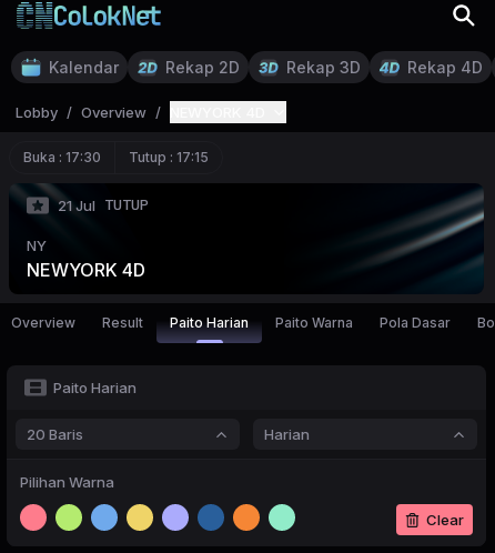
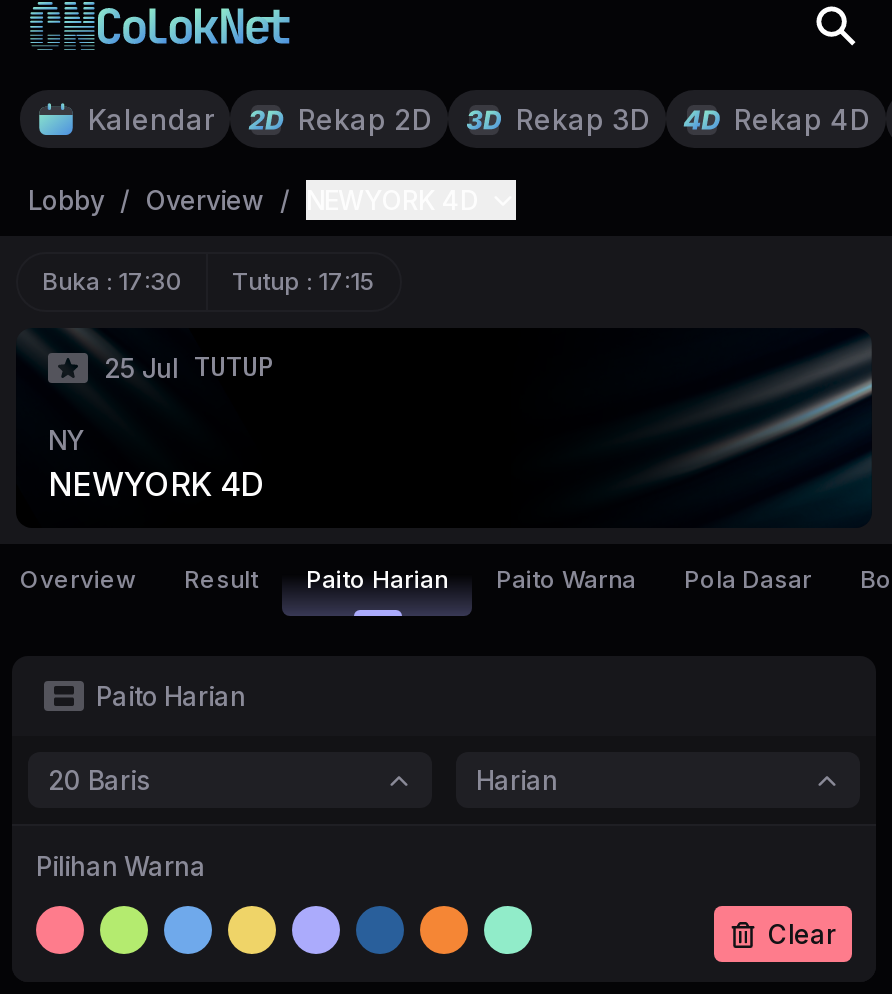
- 21 Jul TUTUP
+ 25 Jul TUTUP
